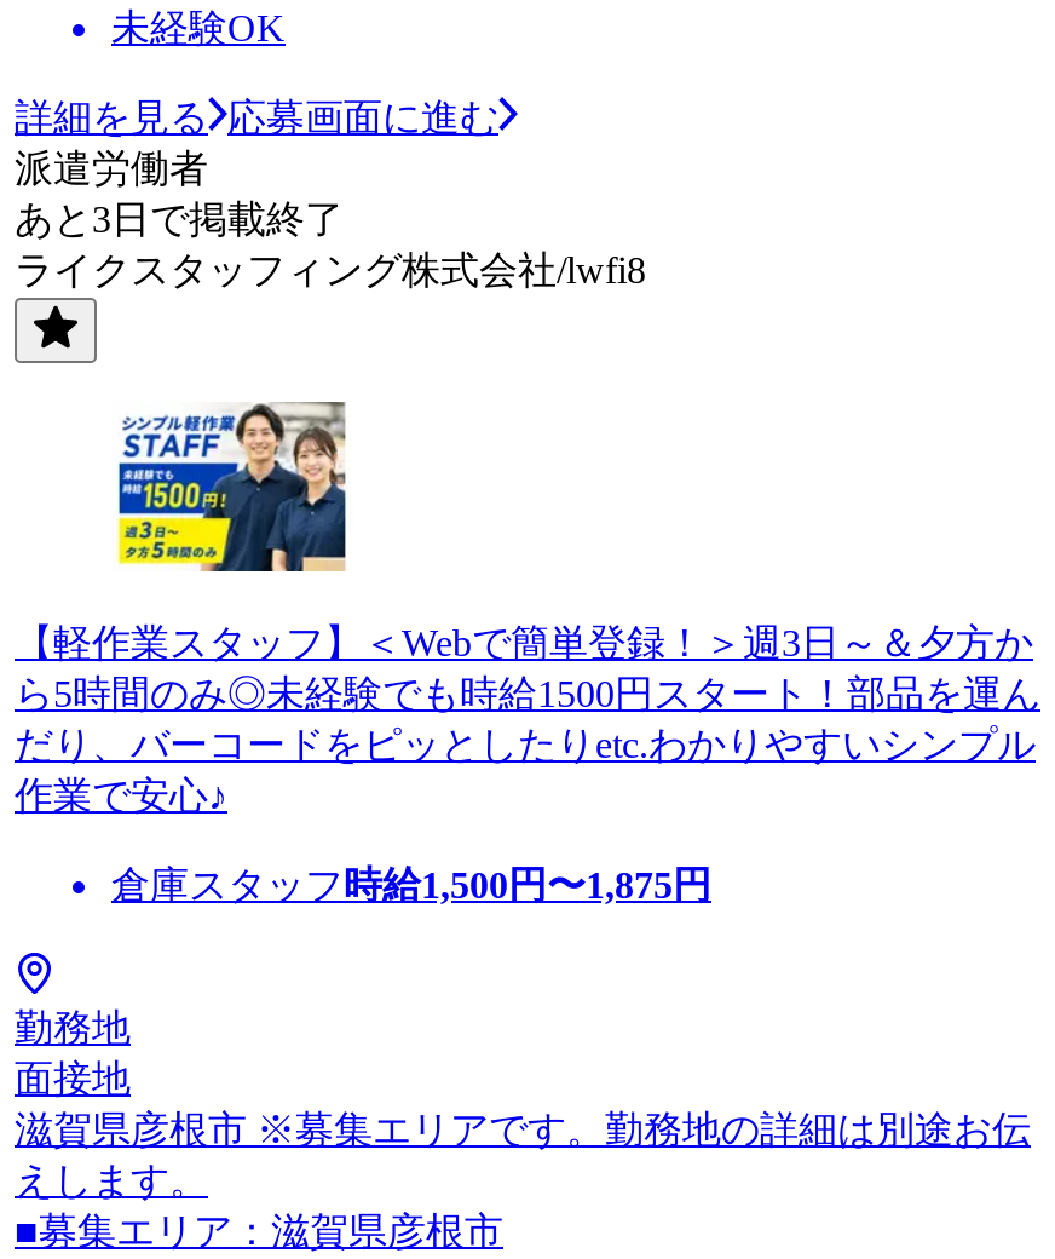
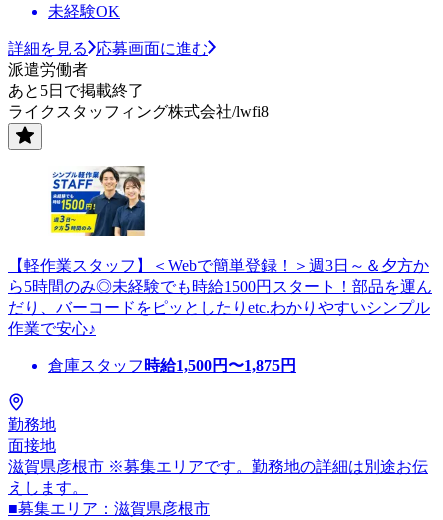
- あと3日で掲載終了
+ あと5日で掲載終了
